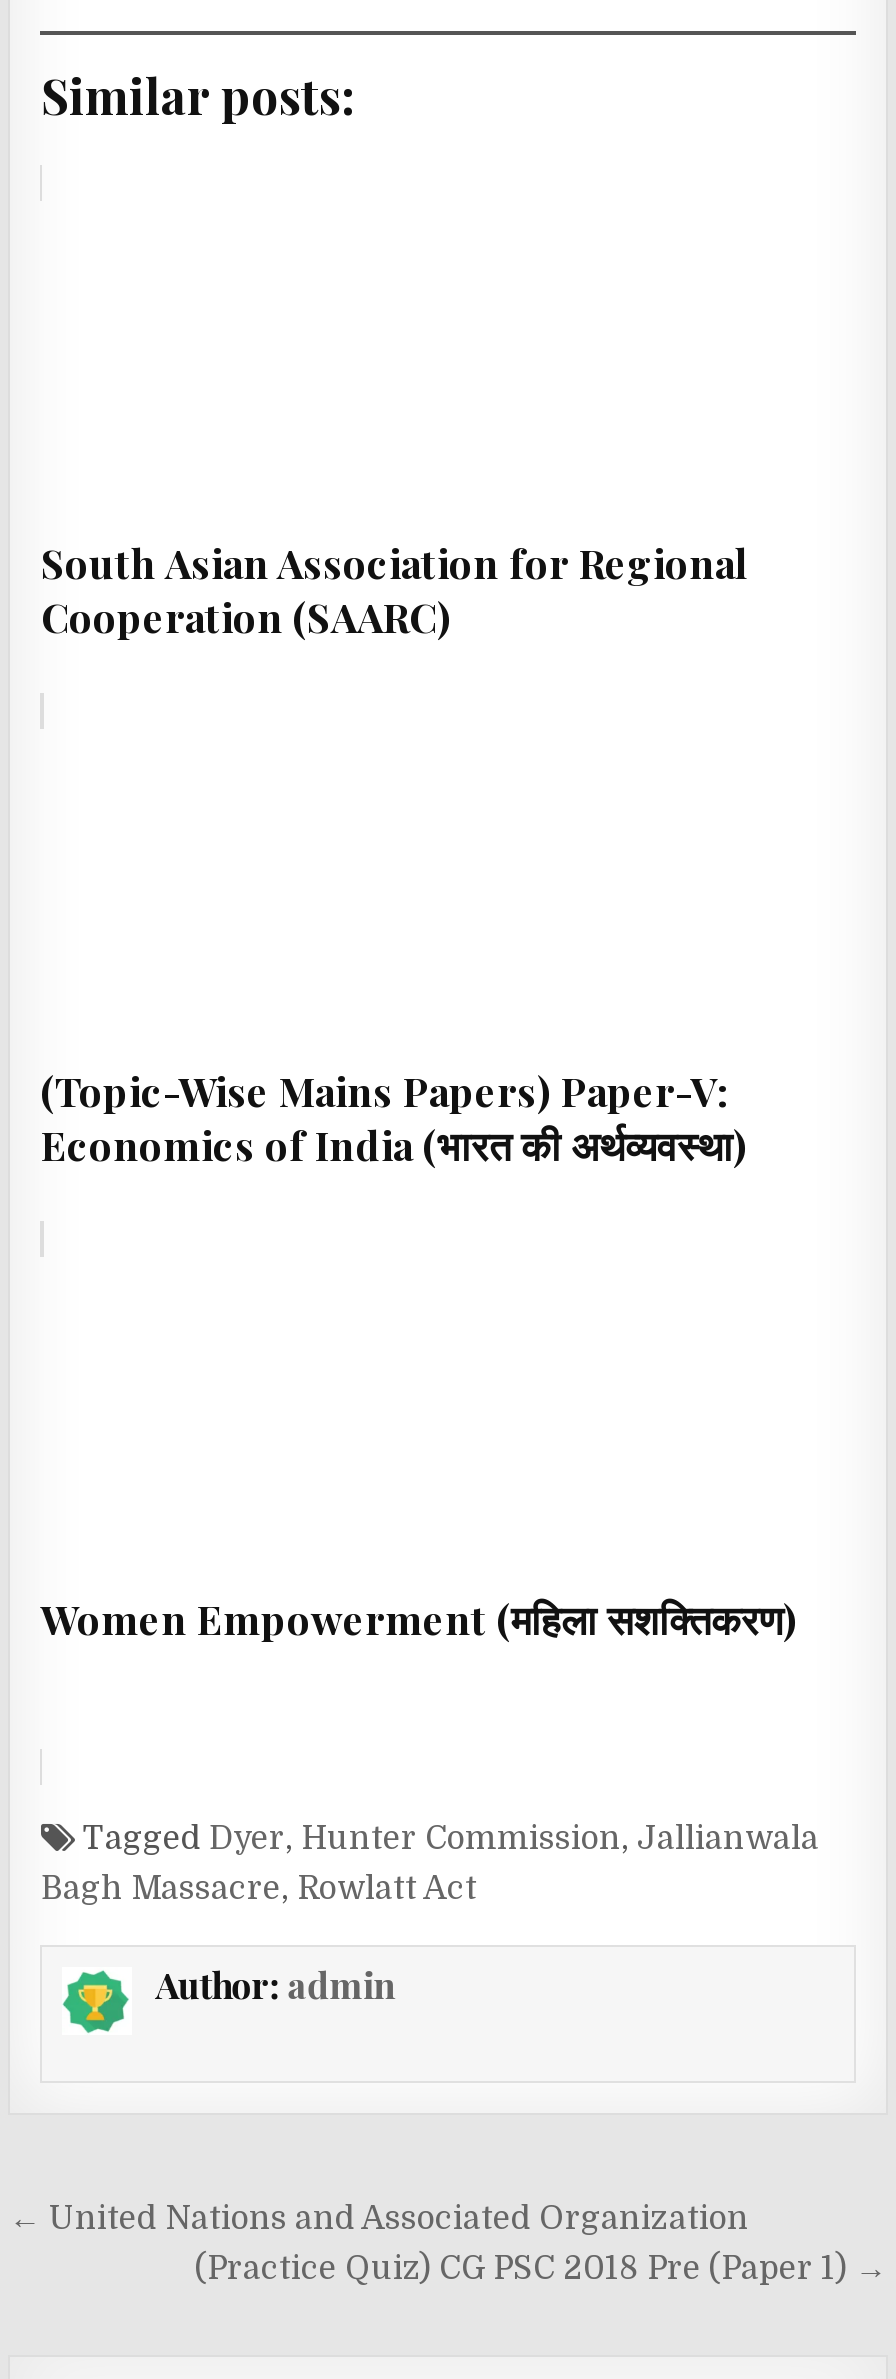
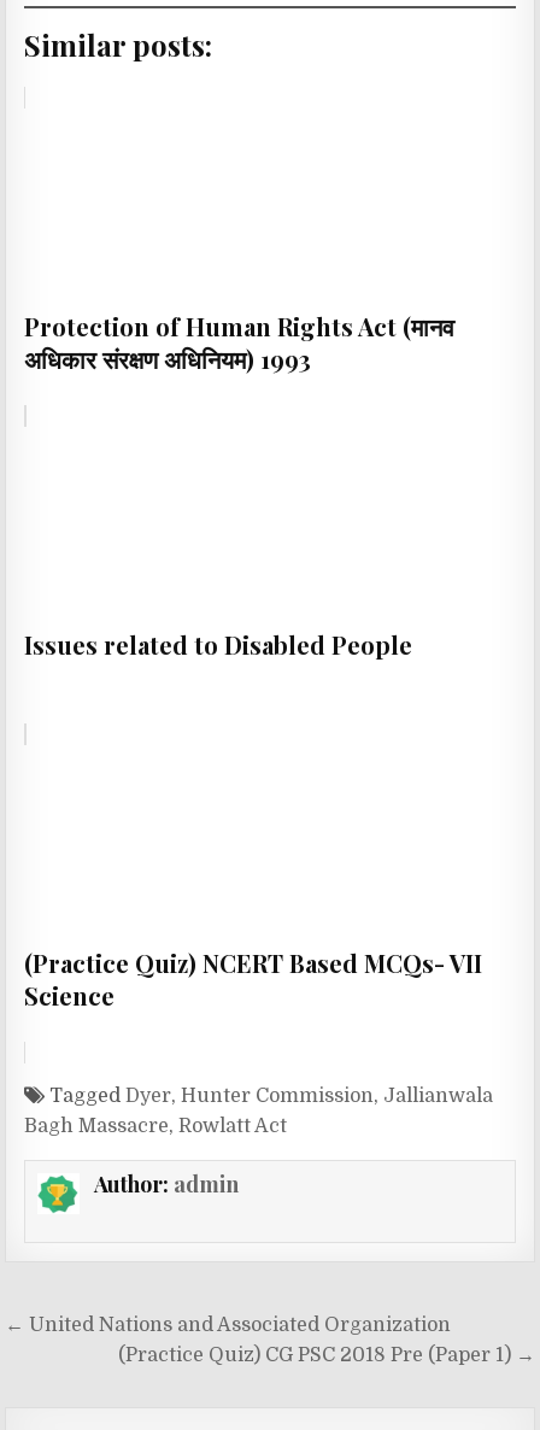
- South Asian Association for Regional
- Cooperation (SAARC)
+ Protection of Human Rights Act (मानव
+ अधिकार संरक्षण अधिनियम) 1993

- (Topic-Wise Mains Papers) Paper-V:
- Economics of India (भारत की अर्थव्यवस्था)
+ Issues related to Disabled People

- Women Empowerment (महिला सशक्तिकरण)
+ (Practice Quiz) NCERT Based MCQs- VII
+ Science
